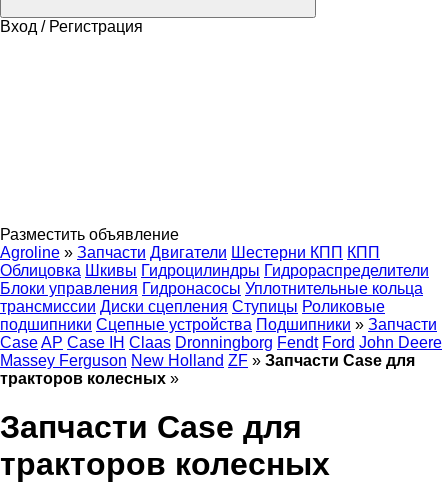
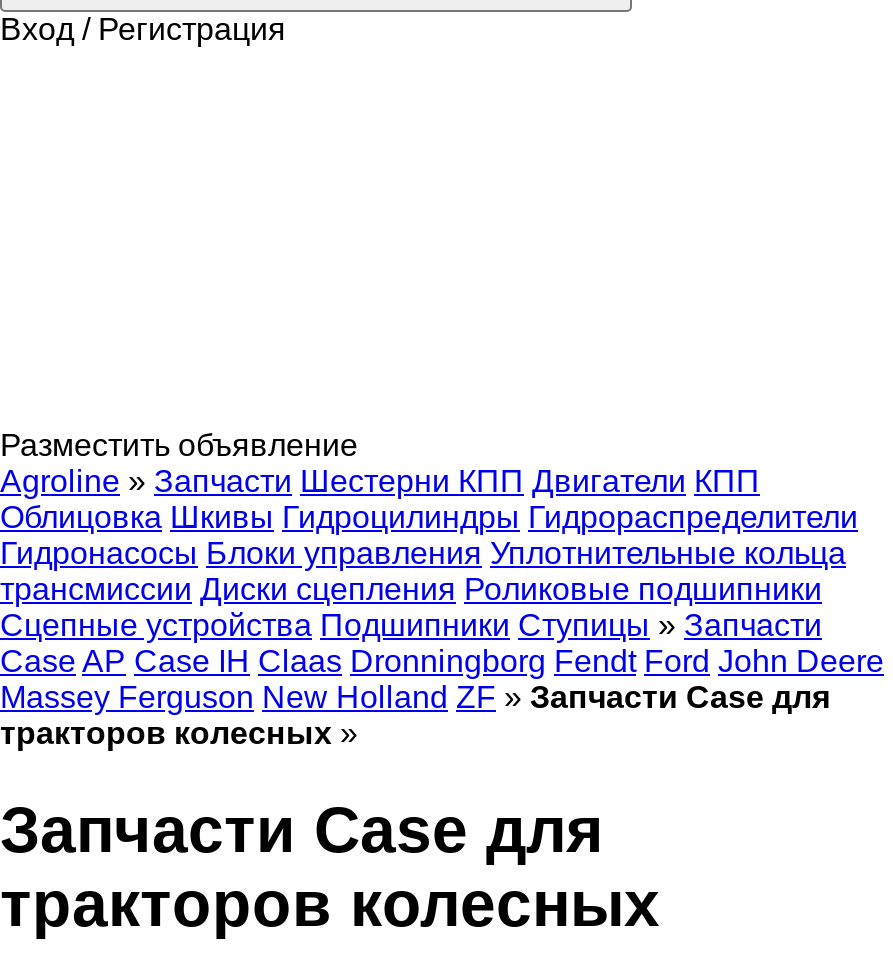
- Agroline » Запчасти Двигатели Шестерни КПП КПП
+ Agroline » Запчасти Шестерни КПП Двигатели КПП

- Блоки управления Гидронасосы Уплотнительные кольца
+ Гидронасосы Блоки управления Уплотнительные кольца

- трансмиссии Диски сцепления Ступицы Роликовые
+ трансмиссии Диски сцепления Роликовые подшипники

- подшипники Сцепные устройства Подшипники » Запчасти
+ Сцепные устройства Подшипники Ступицы » Запчасти
